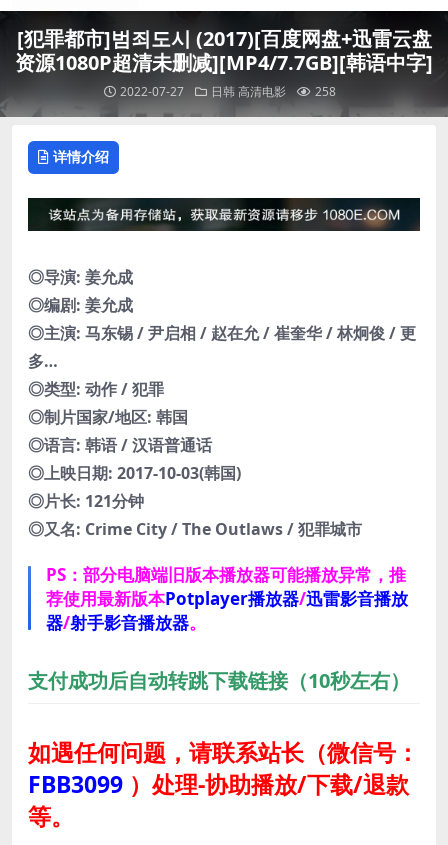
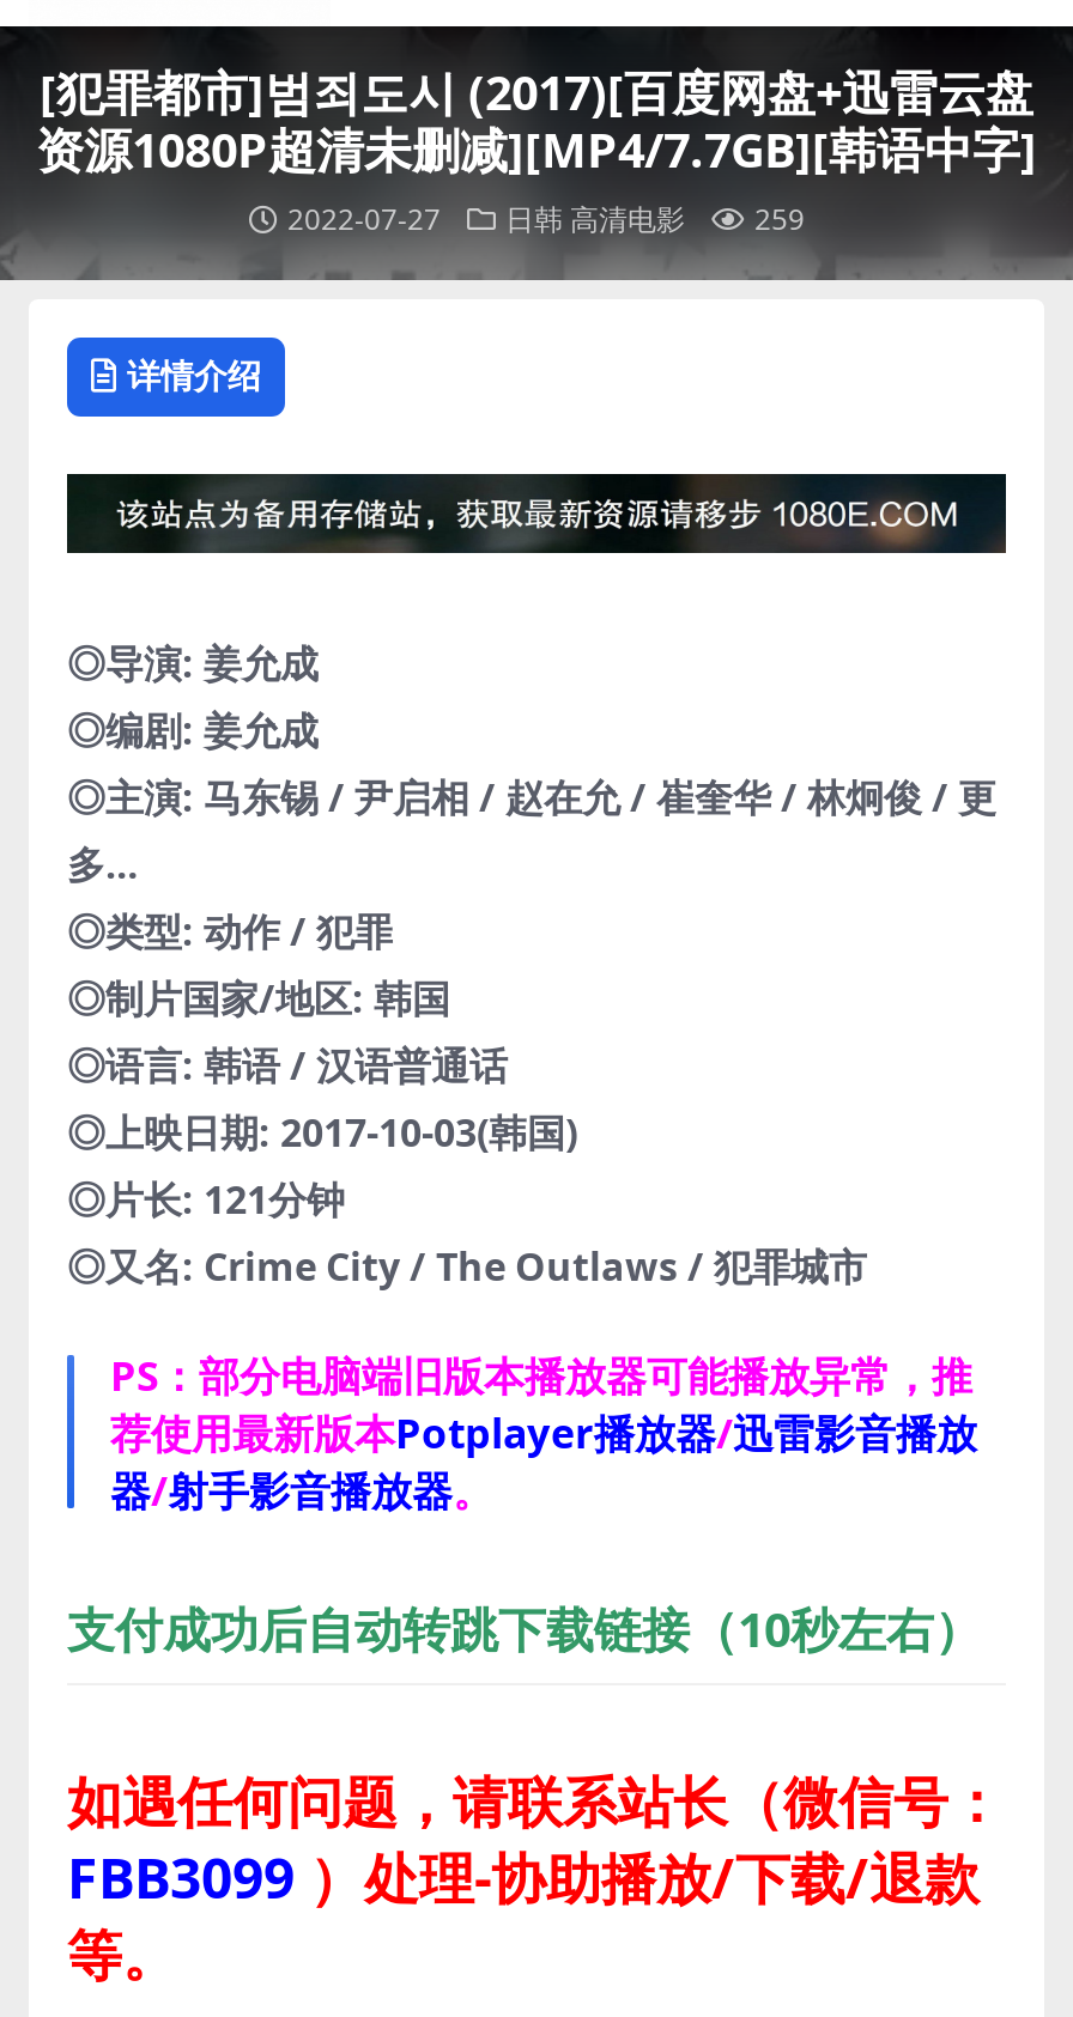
- 2022-07-27 日韩 高清电影 258
+ 2022-07-27 日韩 高清电影 259
